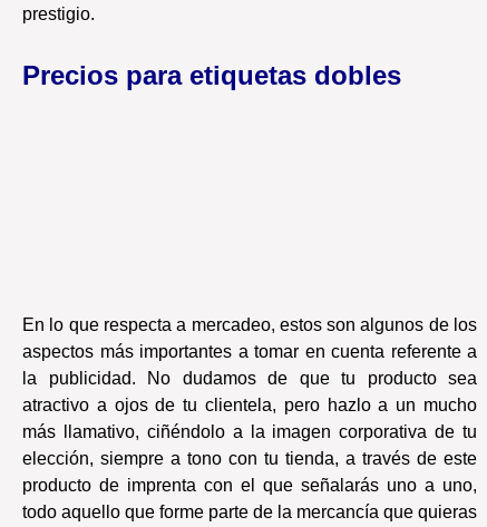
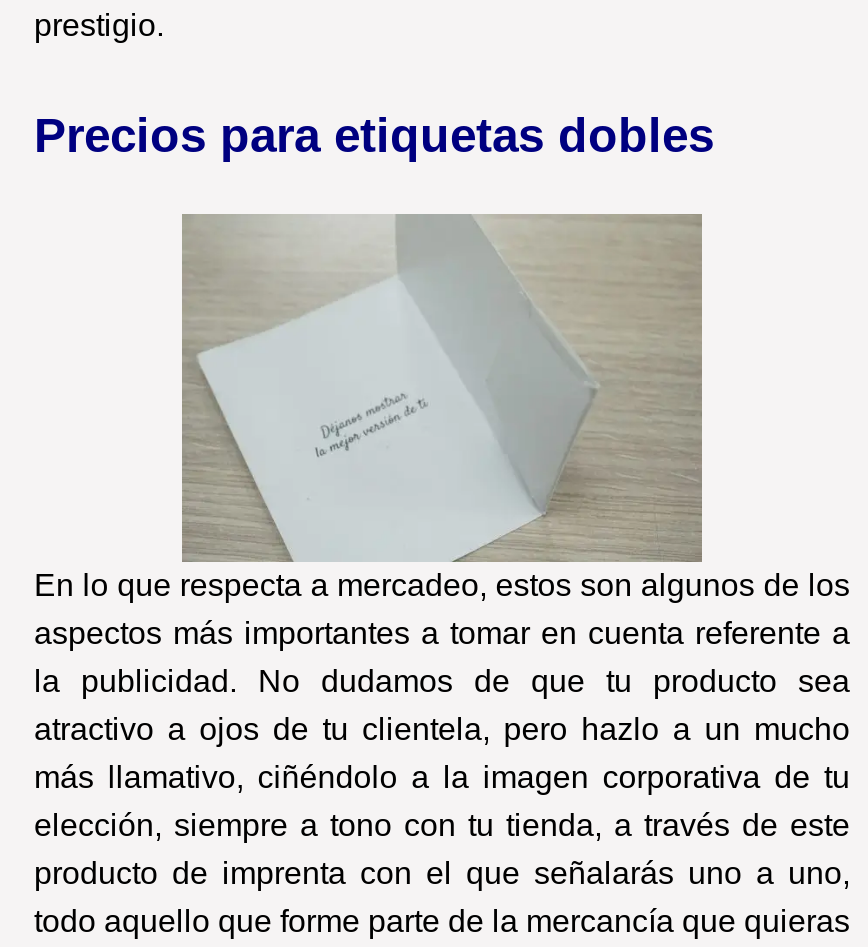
+ [image]
